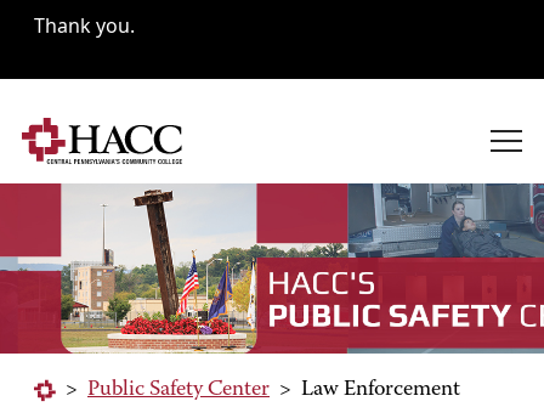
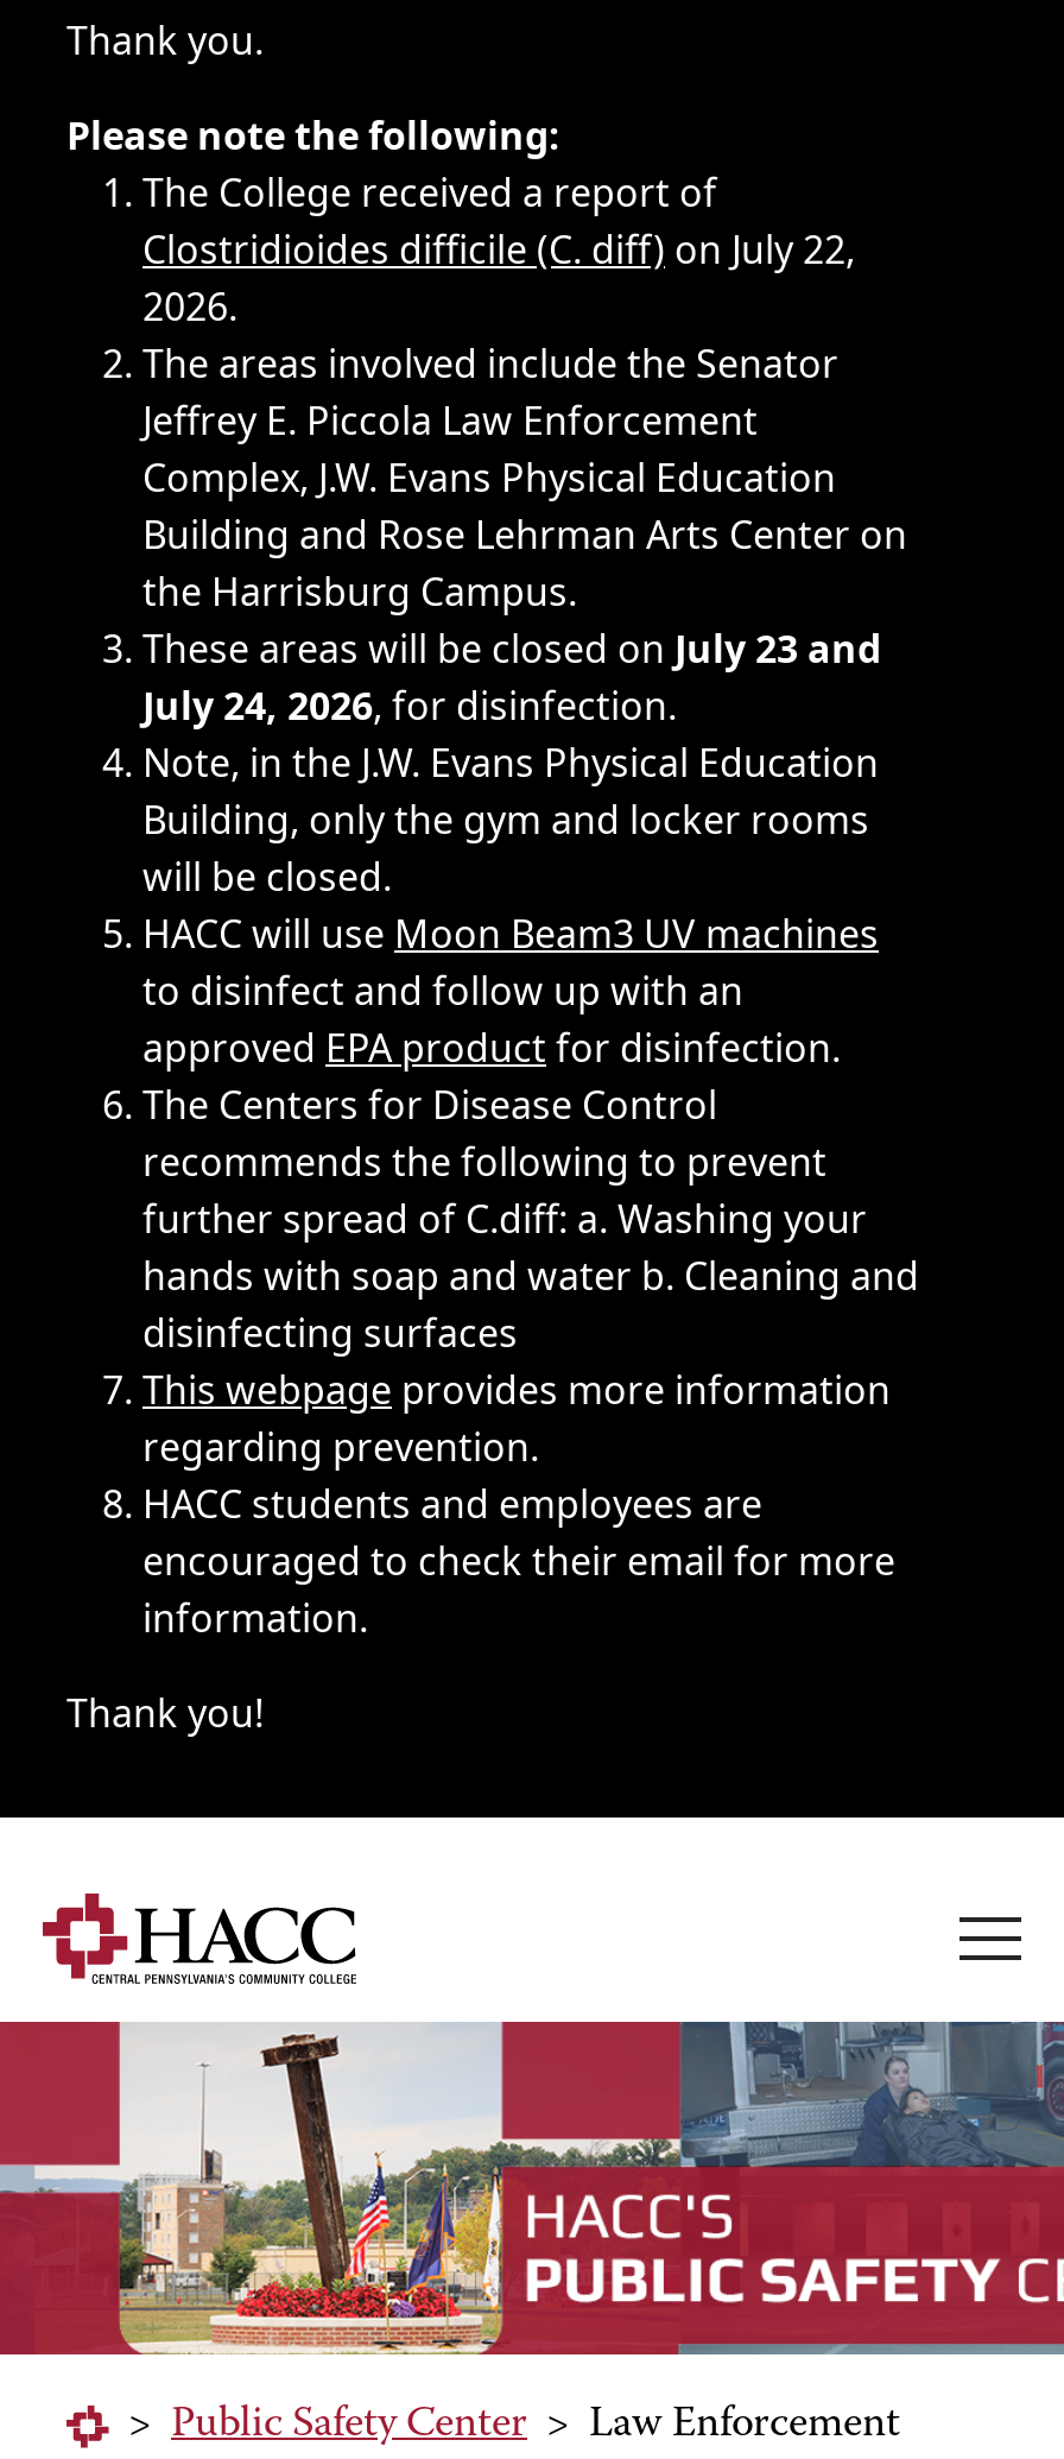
+ Please note the following:
+ The College received a report of
+ Clostridioides difficile (C. diff) on July 22,
+ 2026.
+ The areas involved include the Senator
+ Jeffrey E. Piccola Law Enforcement
+ Complex, J.W. Evans Physical Education
+ Building and Rose Lehrman Arts Center on
+ the Harrisburg Campus.
+ These areas will be closed on July 23 and
+ July 24, 2026, for disinfection.
+ Note, in the J.W. Evans Physical Education
+ Building, only the gym and locker rooms
+ will be closed.
+ HACC will use Moon Beam3 UV machines
+ to disinfect and follow up with an
+ approved EPA product for disinfection.
+ The Centers for Disease Control
+ recommends the following to prevent
+ further spread of C.diff: a. Washing your
+ hands with soap and water b. Cleaning and
+ disinfecting surfaces
+ This webpage provides more information
+ regarding prevention.
+ HACC students and employees are
+ encouraged to check their email for more
+ information.
+ Thank you!
